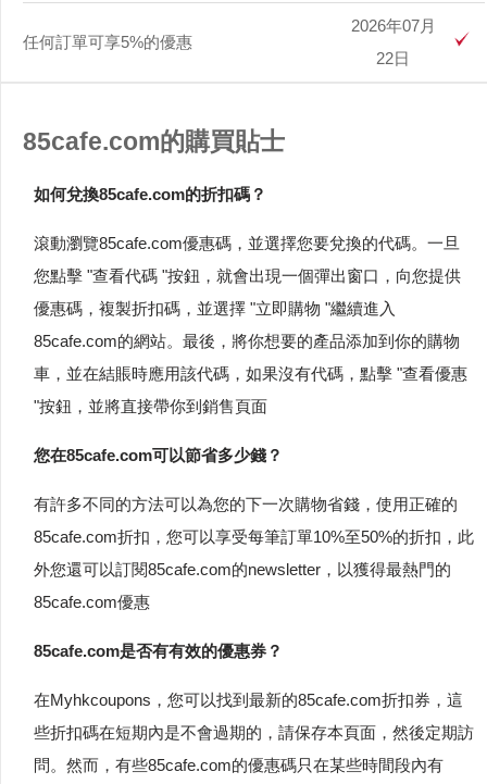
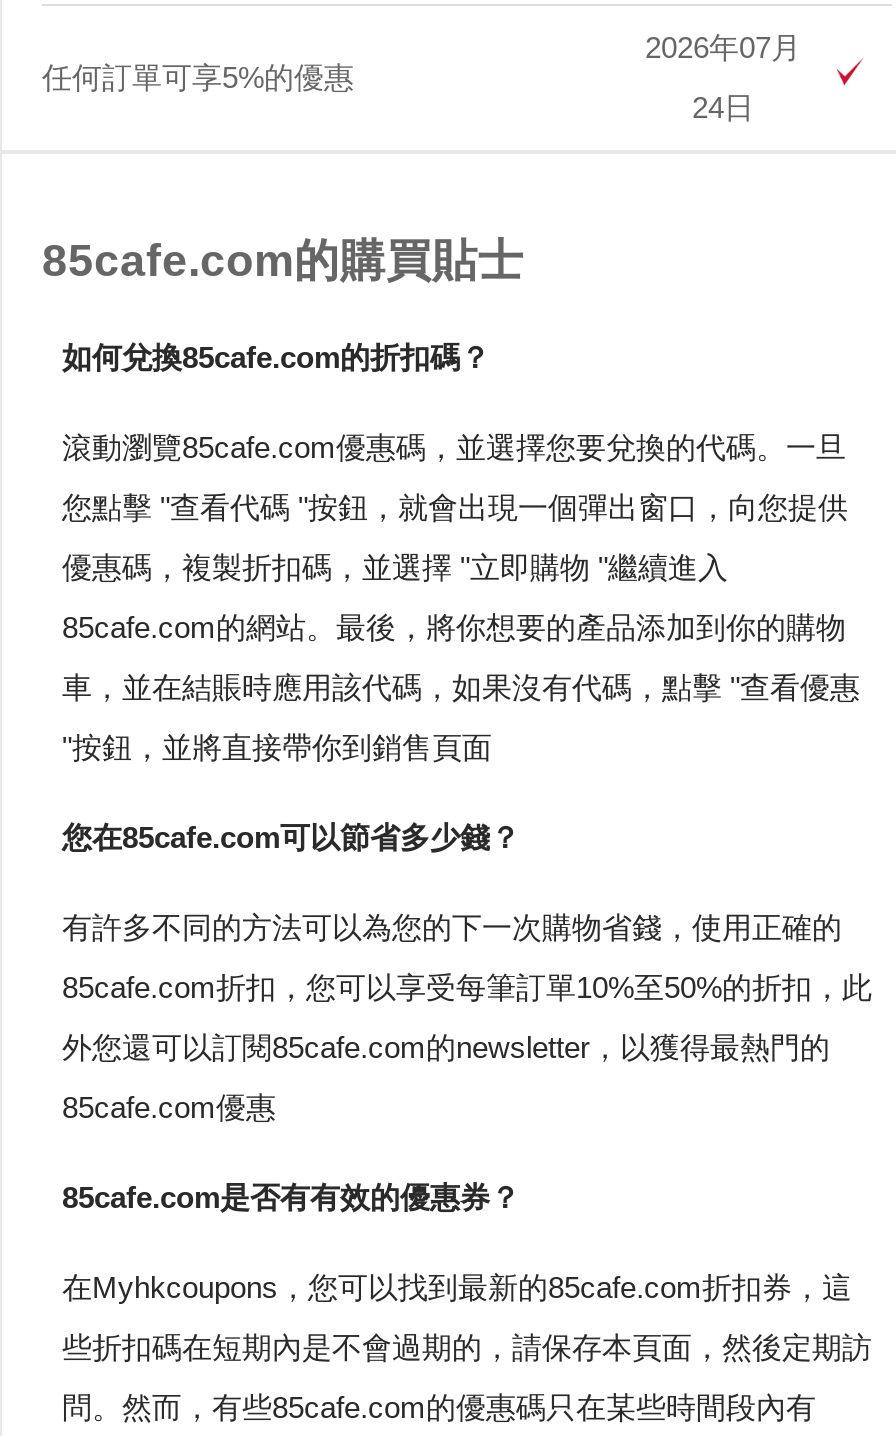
- 22日
+ 24日
